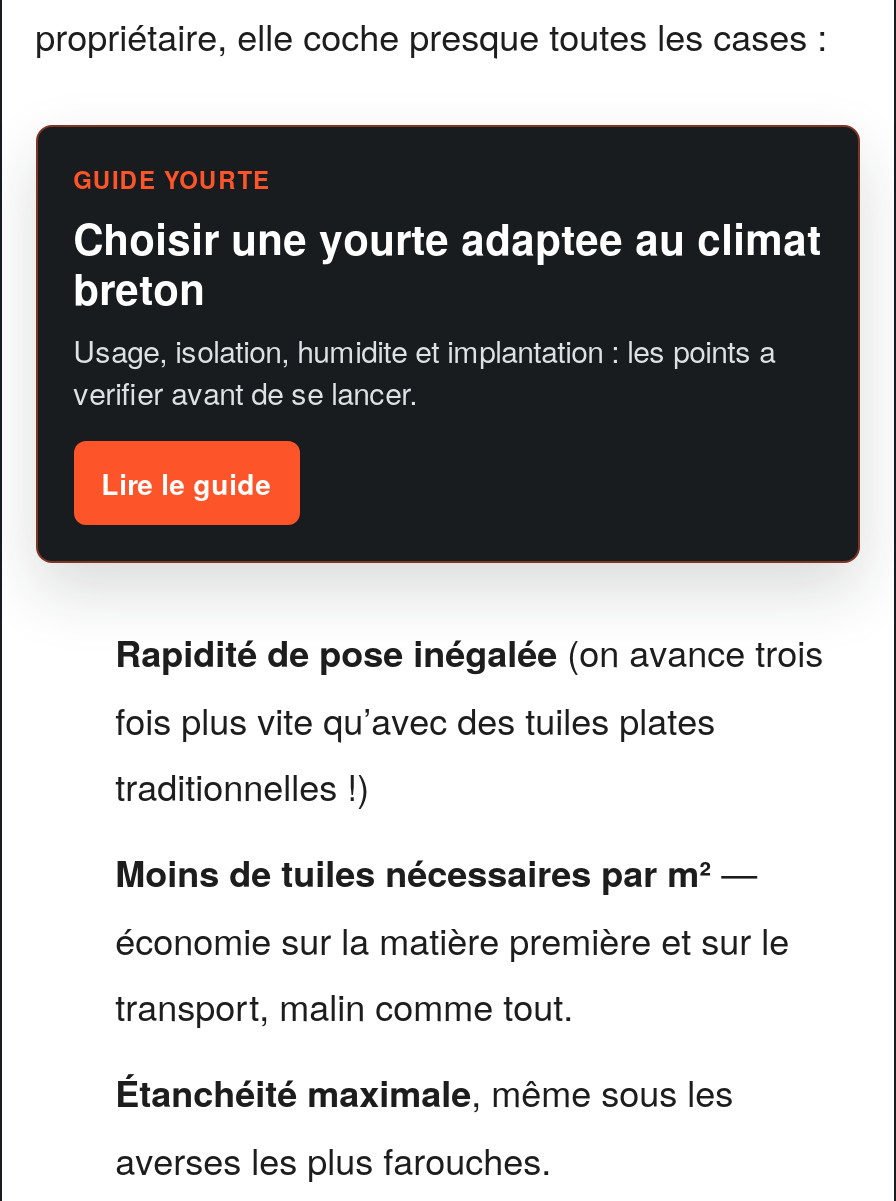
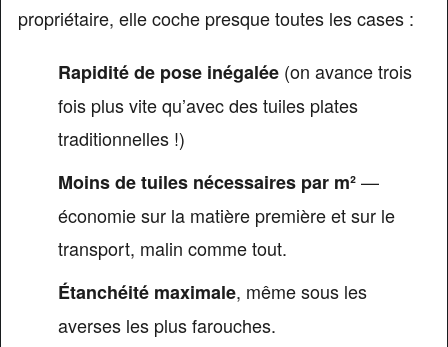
- [image]
- GUIDE YOURTE
- Choisir une yourte adaptee au climat
- breton
- Usage, isolation, humidite et implantation : les points a
- verifier avant de se lancer.
- Lire le guide
